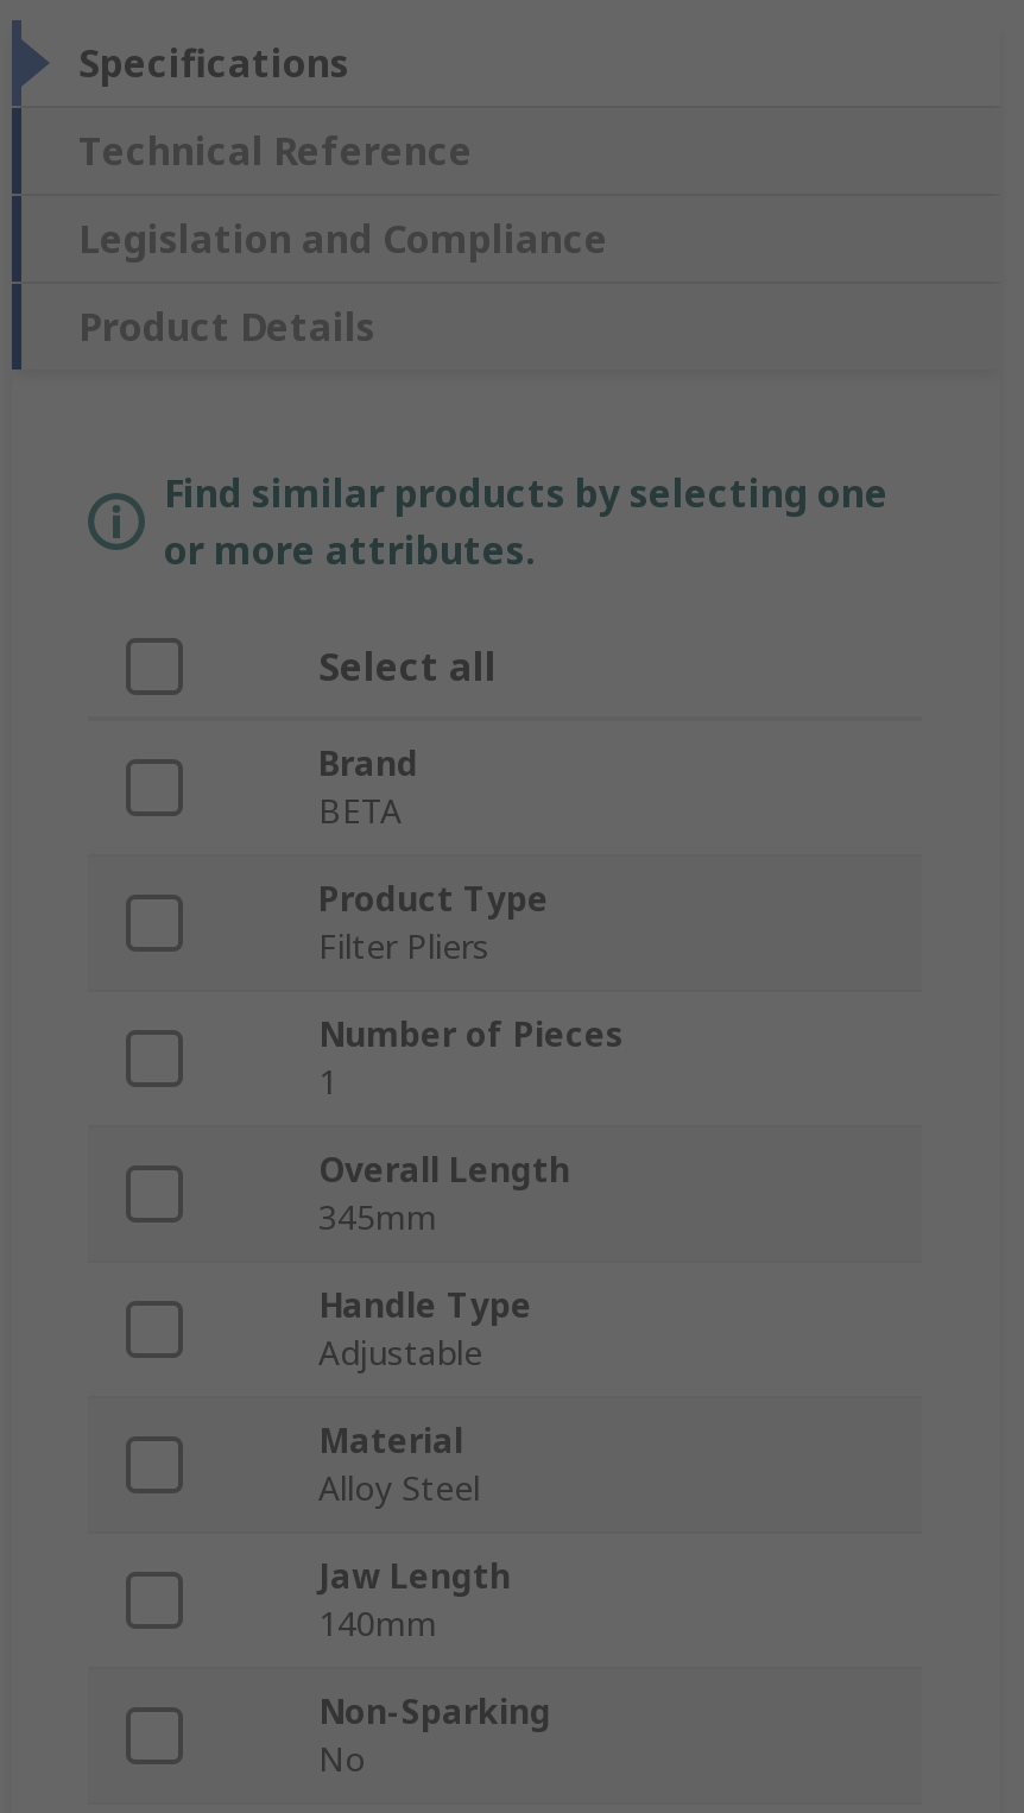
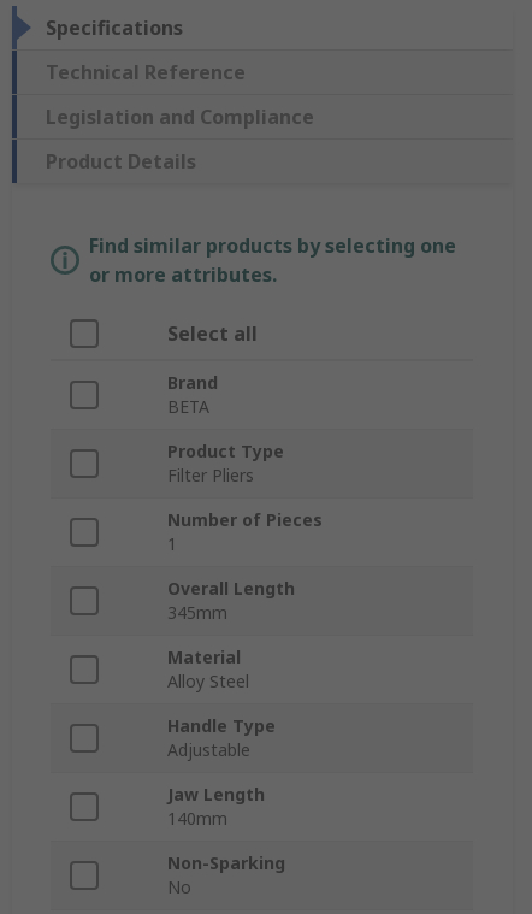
moved down: Handle Type | Adjustable

moved up: Material | Alloy Steel
